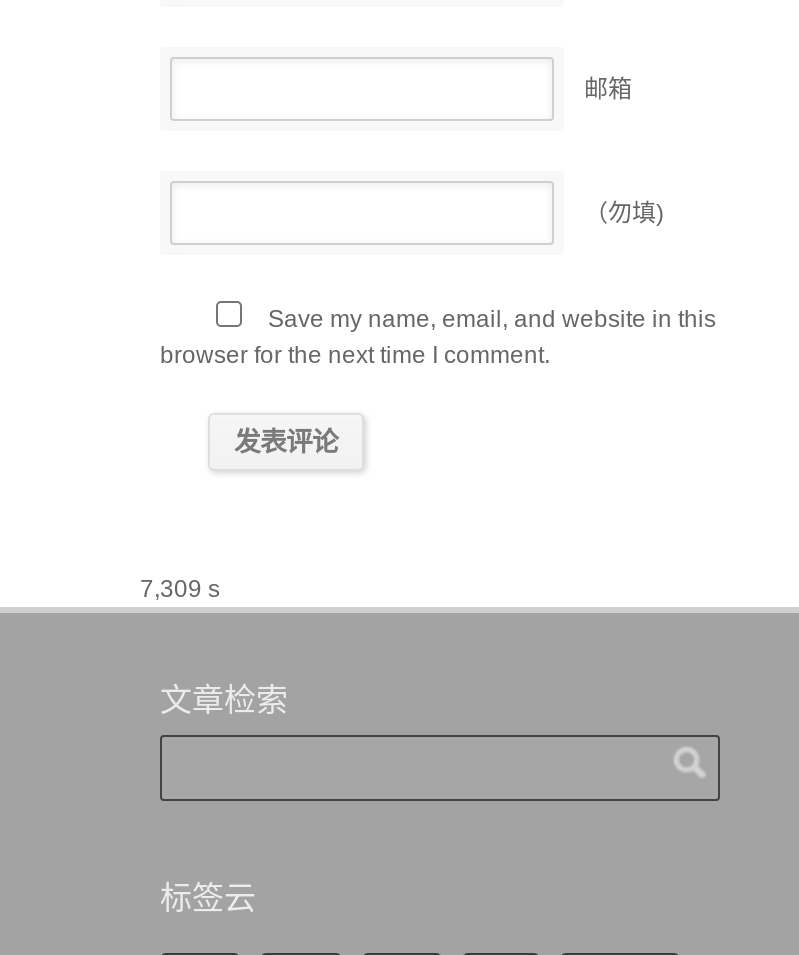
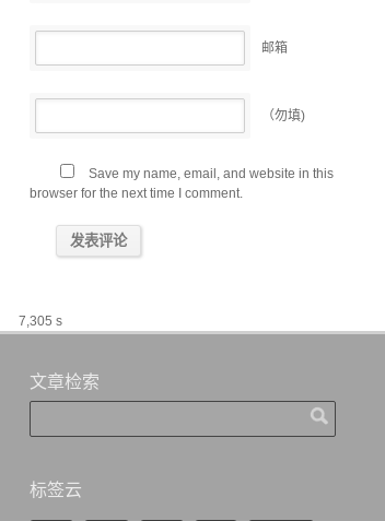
- 7,309 s
+ 7,305 s
